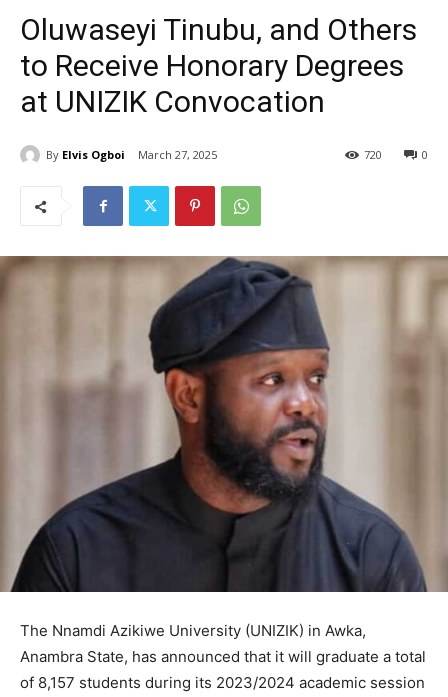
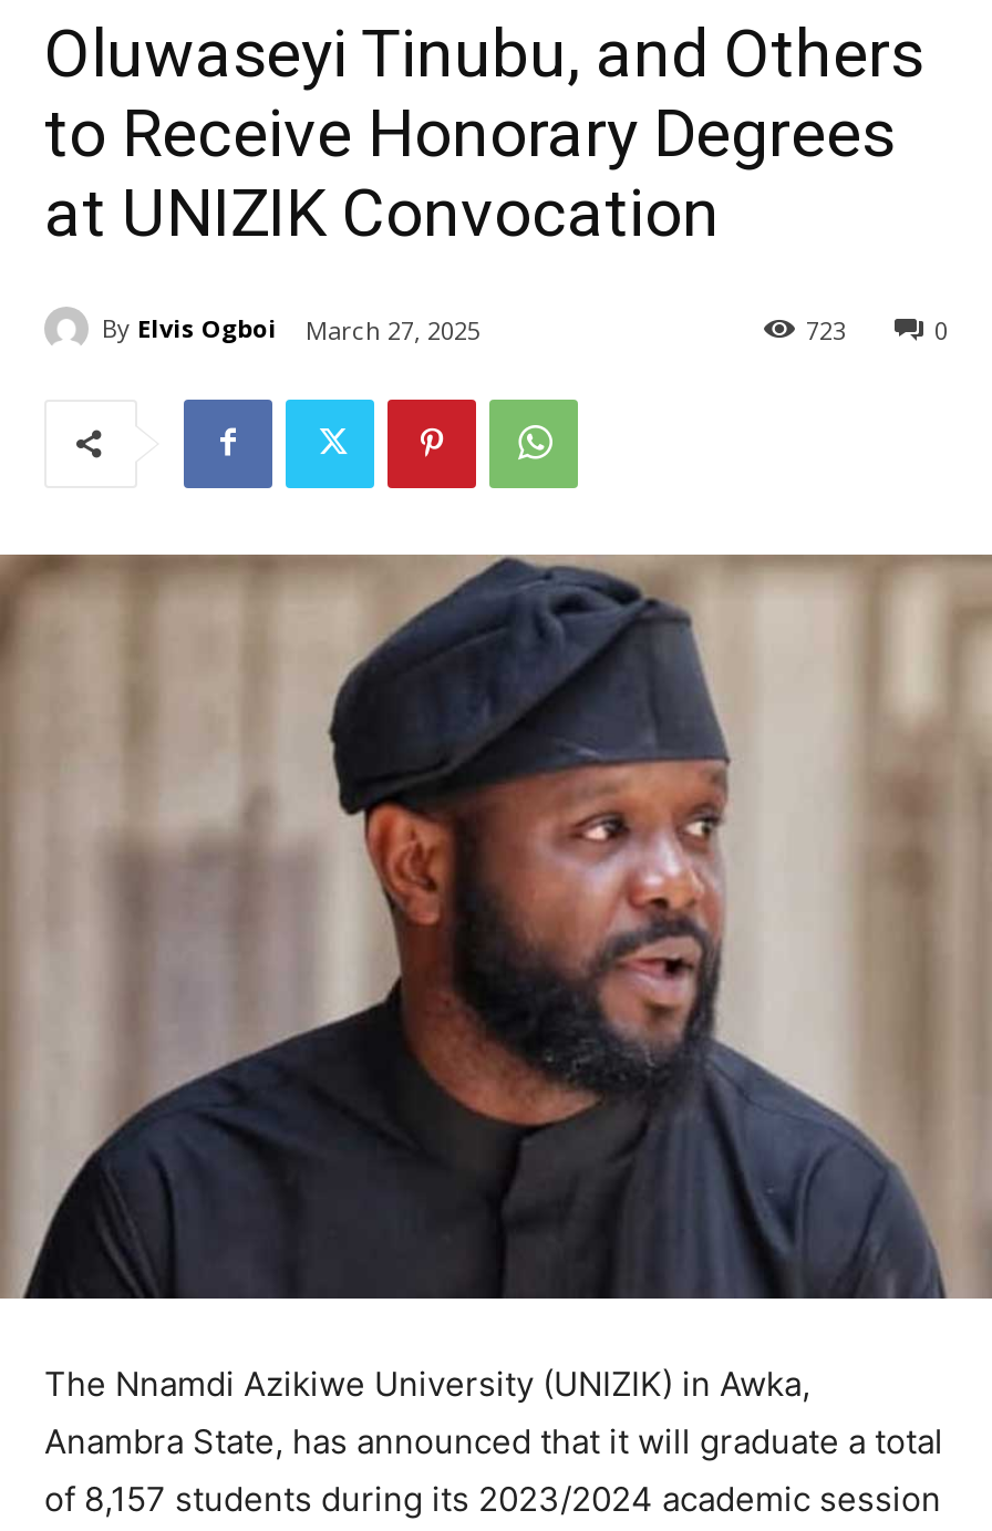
- 720
+ 723
